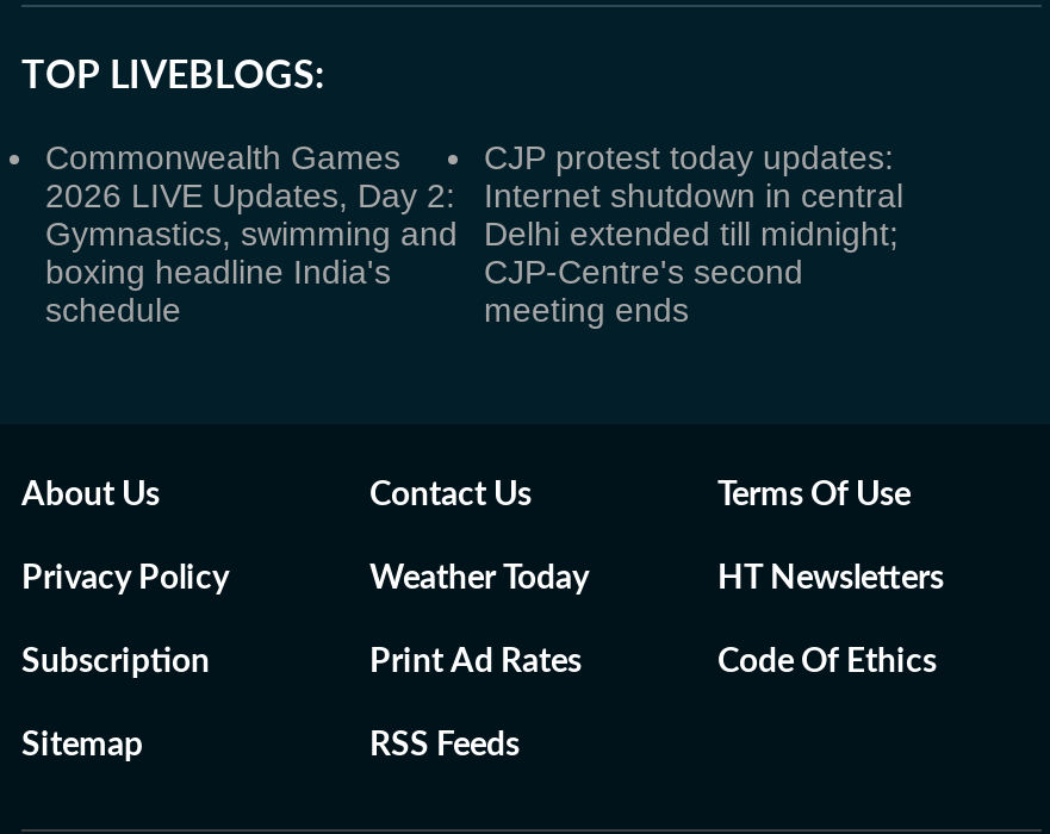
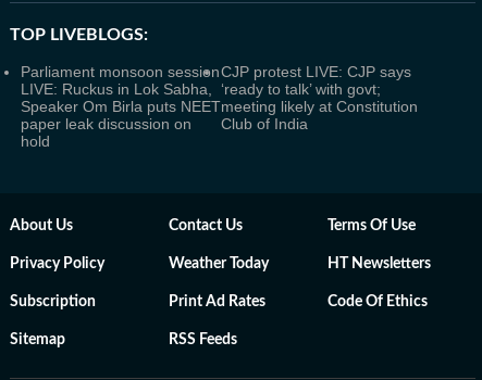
- Commonwealth Games
- 2026 LIVE Updates, Day 2:
- Gymnastics, swimming and
- boxing headline India's
- schedule
+ Parliament monsoon session
+ LIVE: Ruckus in Lok Sabha,
+ Speaker Om Birla puts NEET
+ paper leak discussion on
+ hold

- CJP protest today updates:
- Internet shutdown in central
- Delhi extended till midnight;
- CJP-Centre's second
- meeting ends
+ CJP protest LIVE: CJP says
+ ‘ready to talk’ with govt;
+ meeting likely at Constitution
+ Club of India
